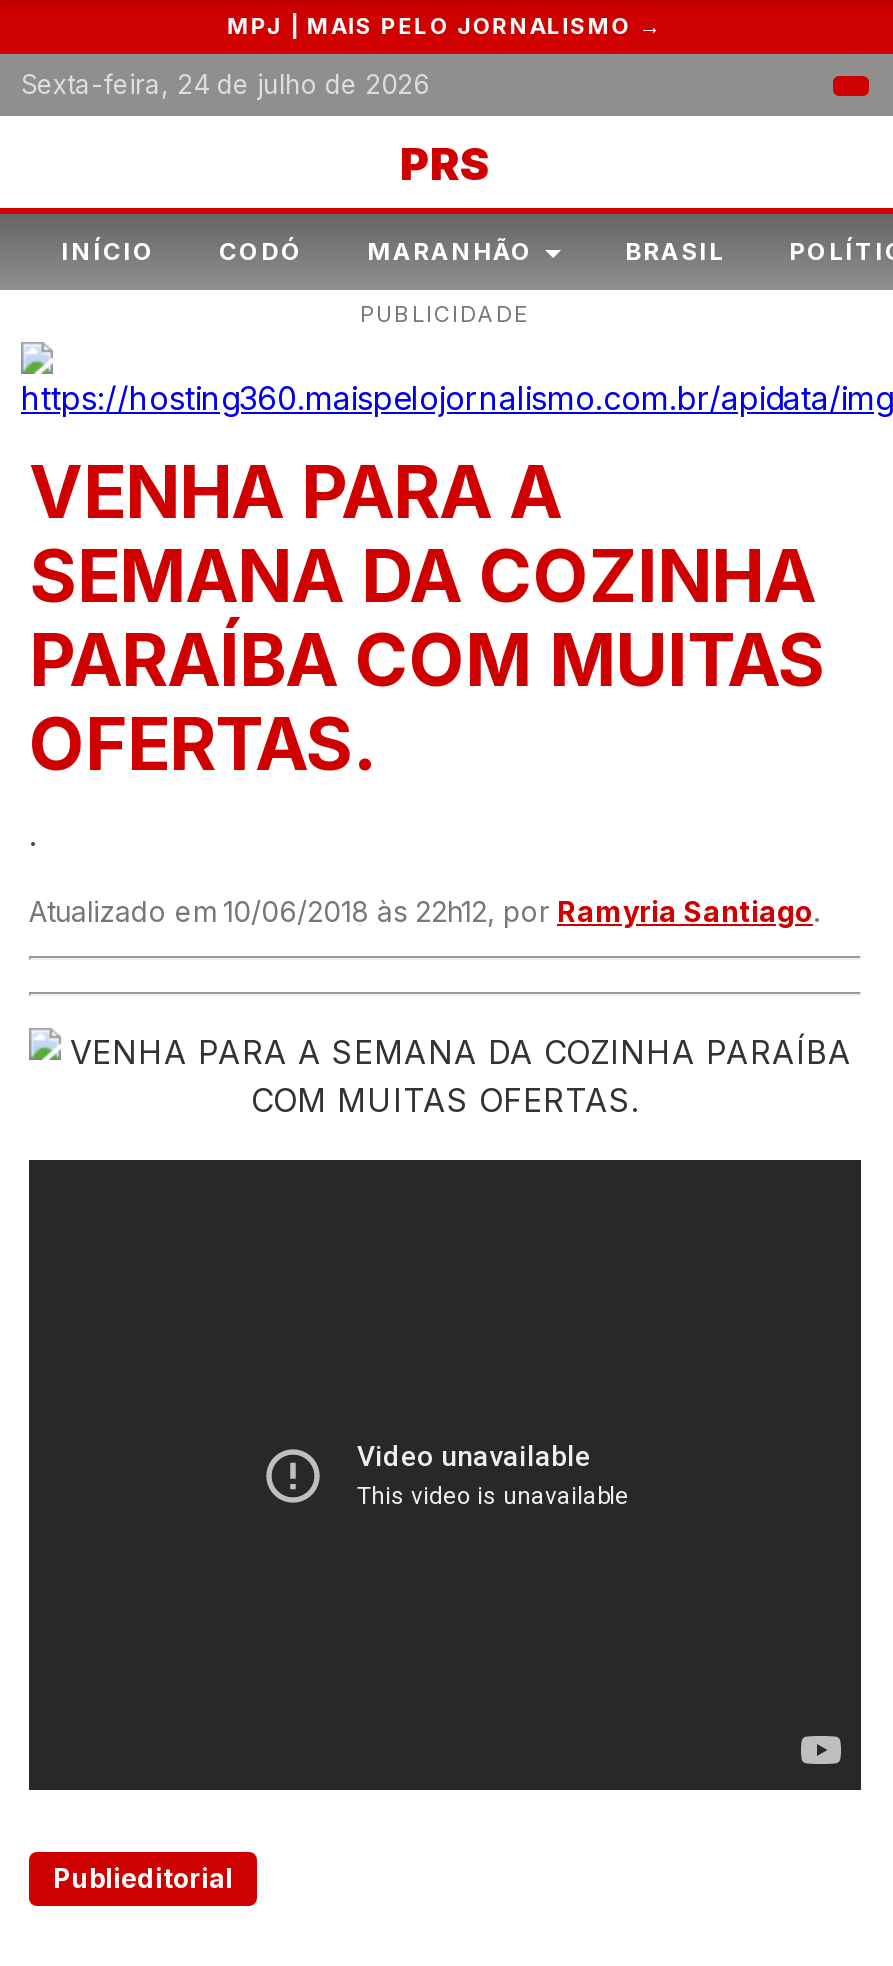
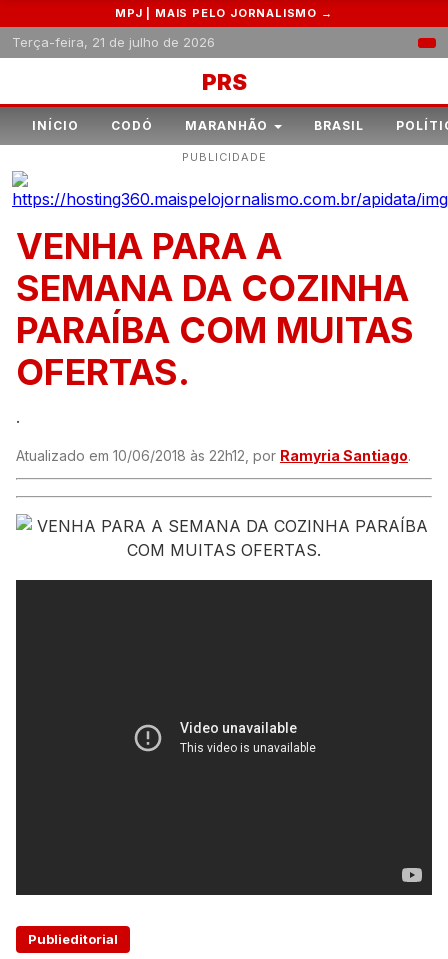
- Sexta-feira, 24 de julho de 2026
+ Terça-feira, 21 de julho de 2026
